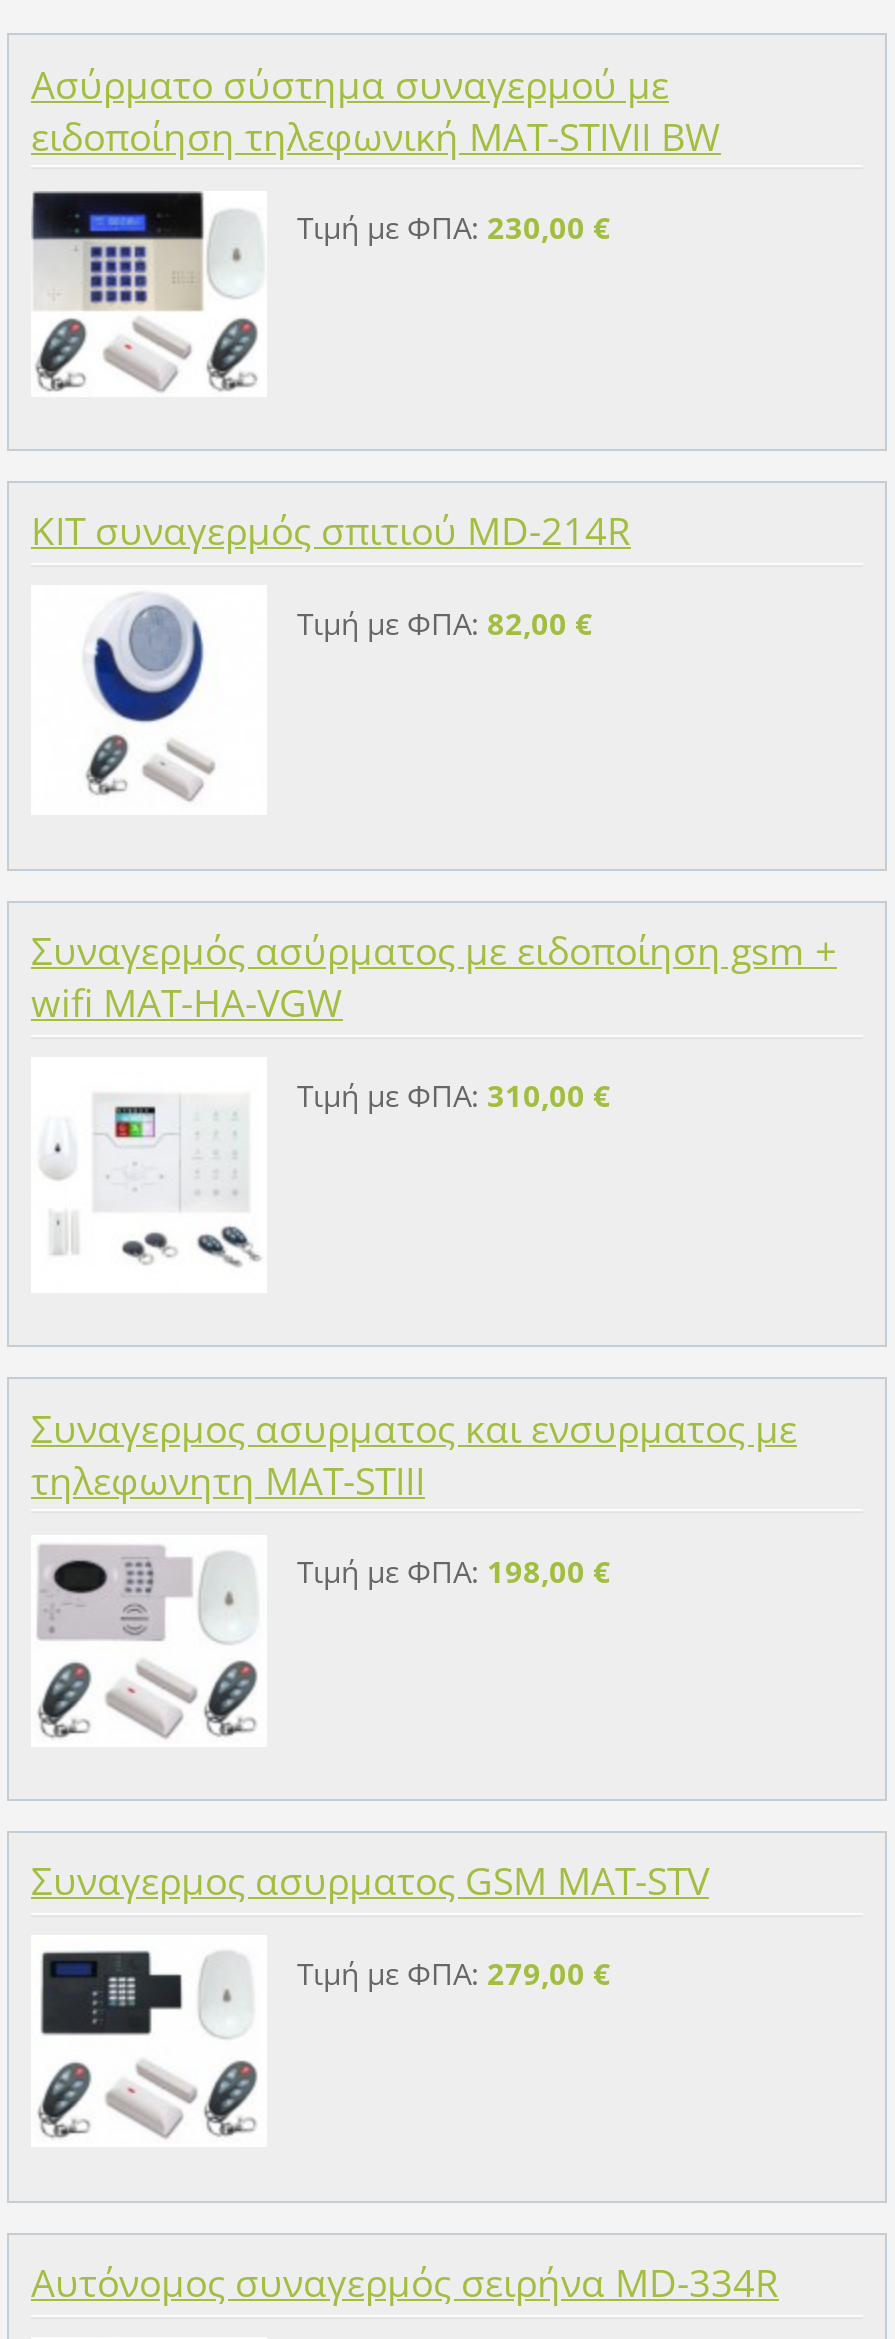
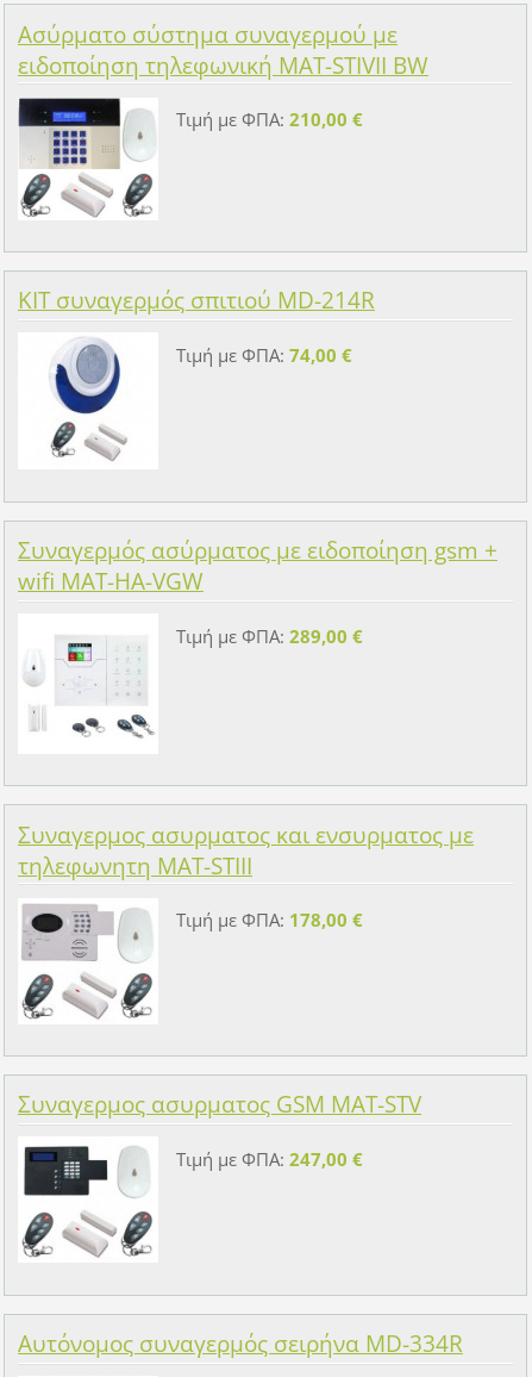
- Τιμή με ΦΠΑ: 230,00 €
+ Τιμή με ΦΠΑ: 210,00 €

- Τιμή με ΦΠΑ: 82,00 €
+ Τιμή με ΦΠΑ: 74,00 €

- Τιμή με ΦΠΑ: 310,00 €
+ Τιμή με ΦΠΑ: 289,00 €

- Τιμή με ΦΠΑ: 198,00 €
+ Τιμή με ΦΠΑ: 178,00 €

- Τιμή με ΦΠΑ: 279,00 €
+ Τιμή με ΦΠΑ: 247,00 €
